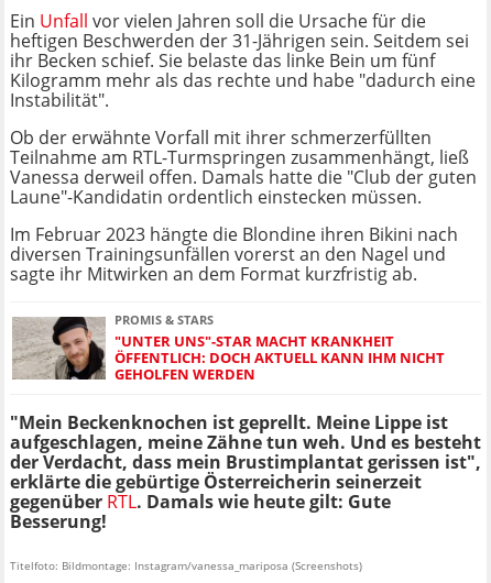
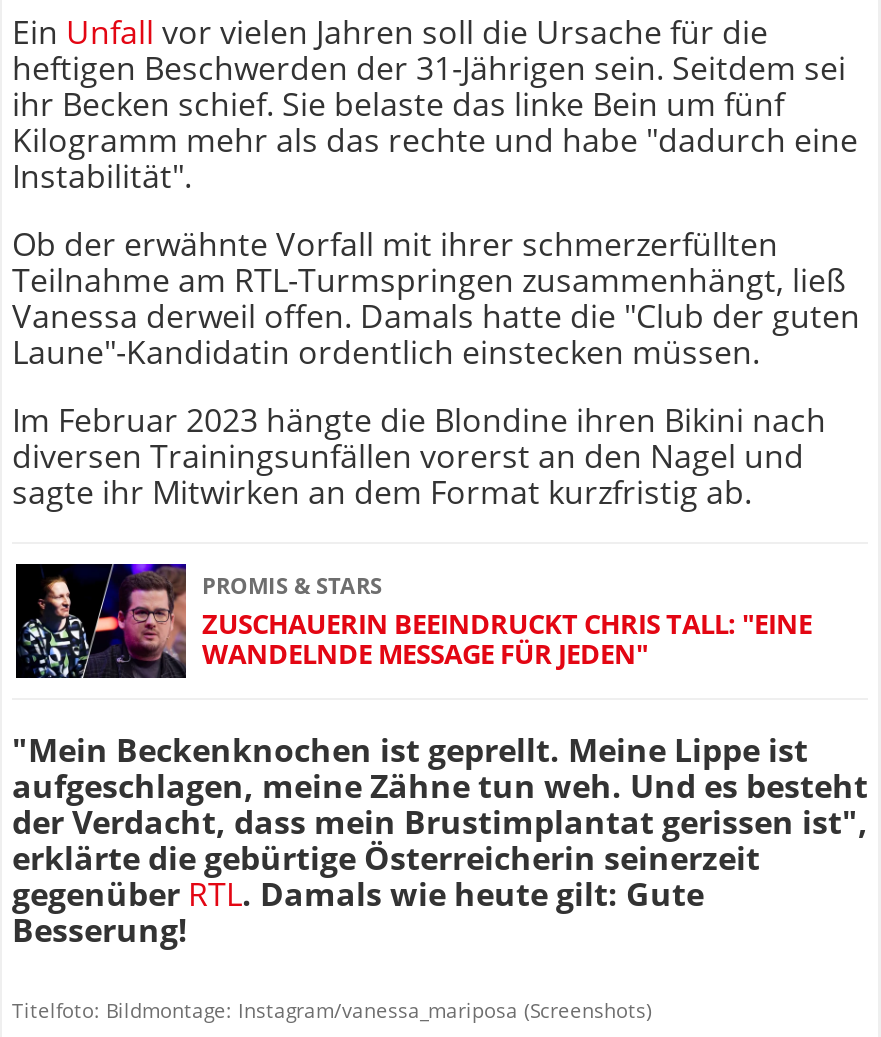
- [image]
- "UNTER UNS"-STAR MACHT KRANKHEIT
- ÖFFENTLICH: DOCH AKTUELL KANN IHM NICHT
- GEHOLFEN WERDEN
+ [image]
+ ZUSCHAUERIN BEEINDRUCKT CHRIS TALL: "EINE
+ WANDELNDE MESSAGE FÜR JEDEN"
